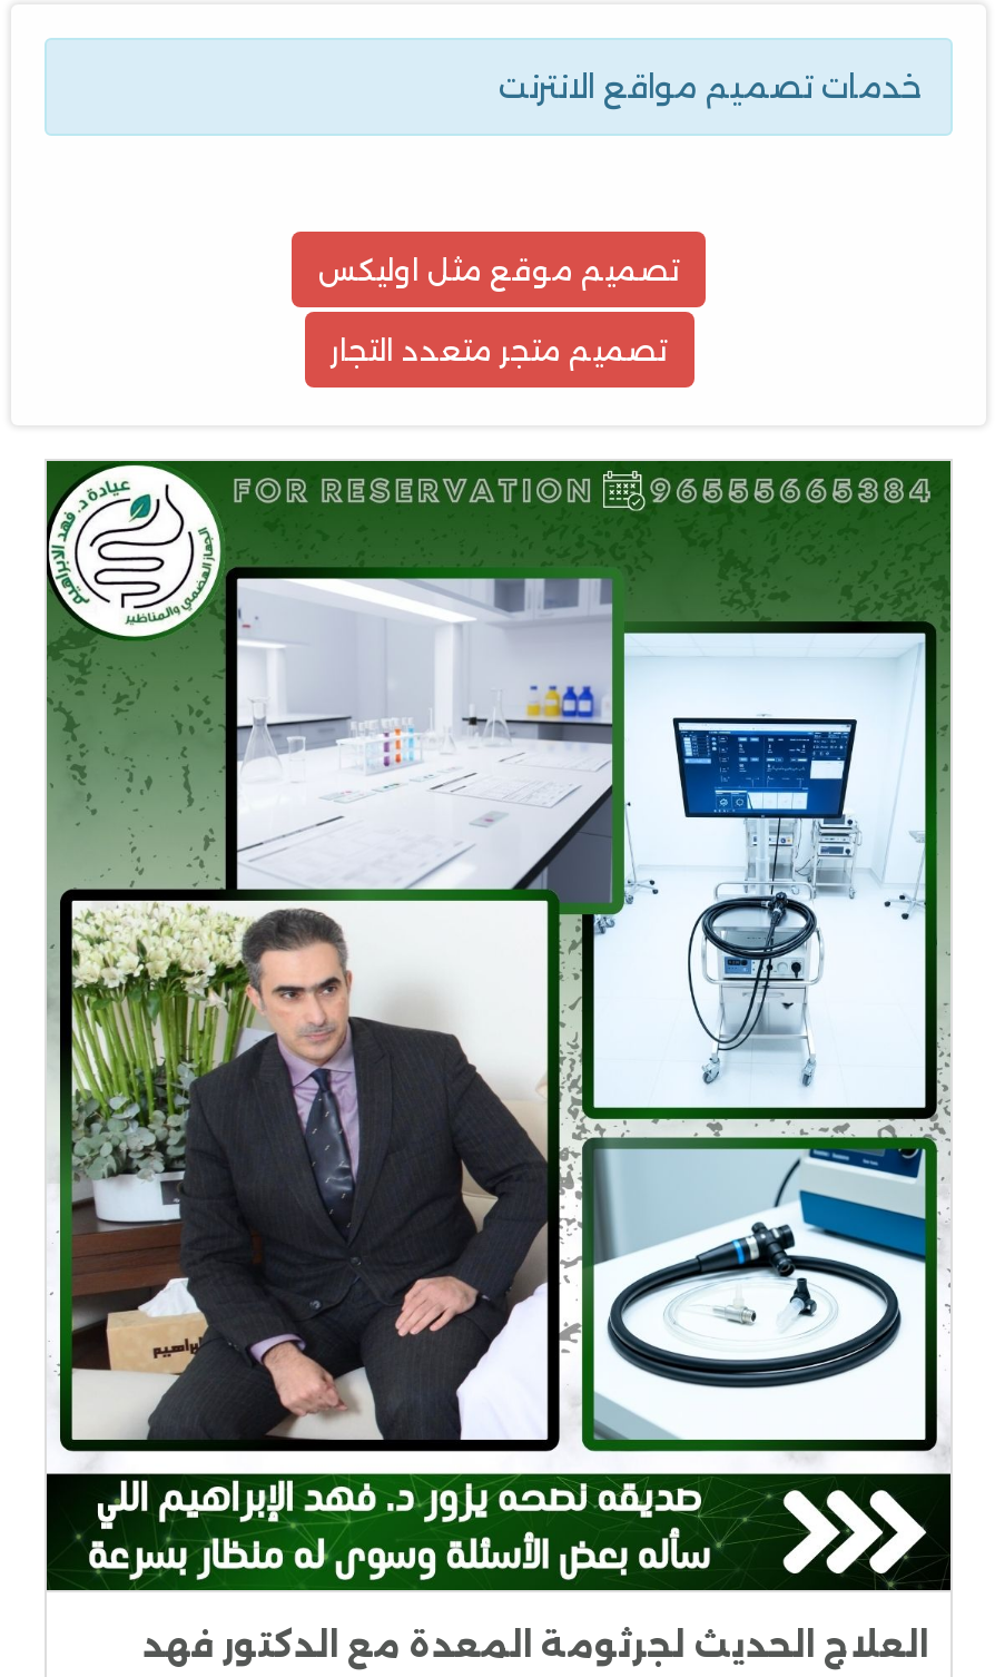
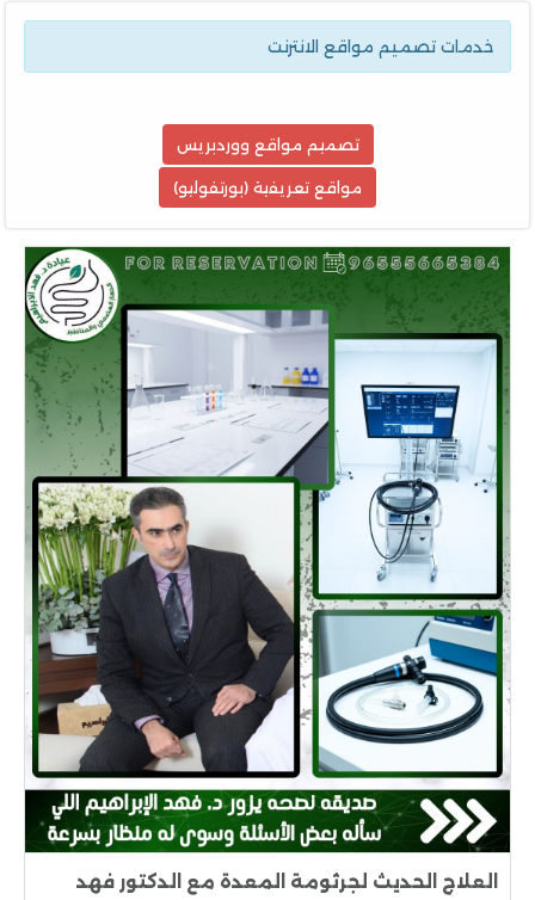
- تصميم موقع مثل اوليكس
+ تصميم مواقع ووردبريس

- تصميم متجر متعدد التجار
+ مواقع تعريفية (بورتفوليو)
